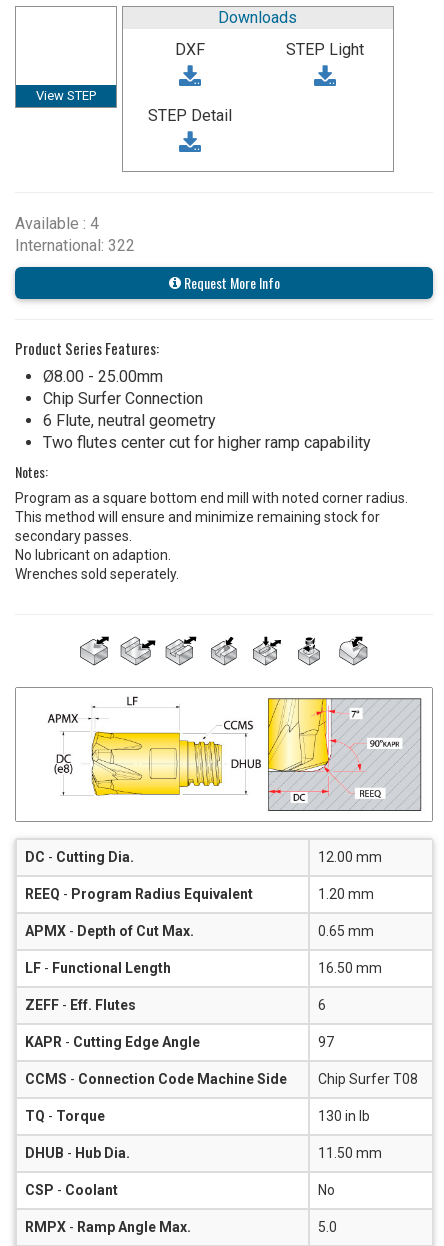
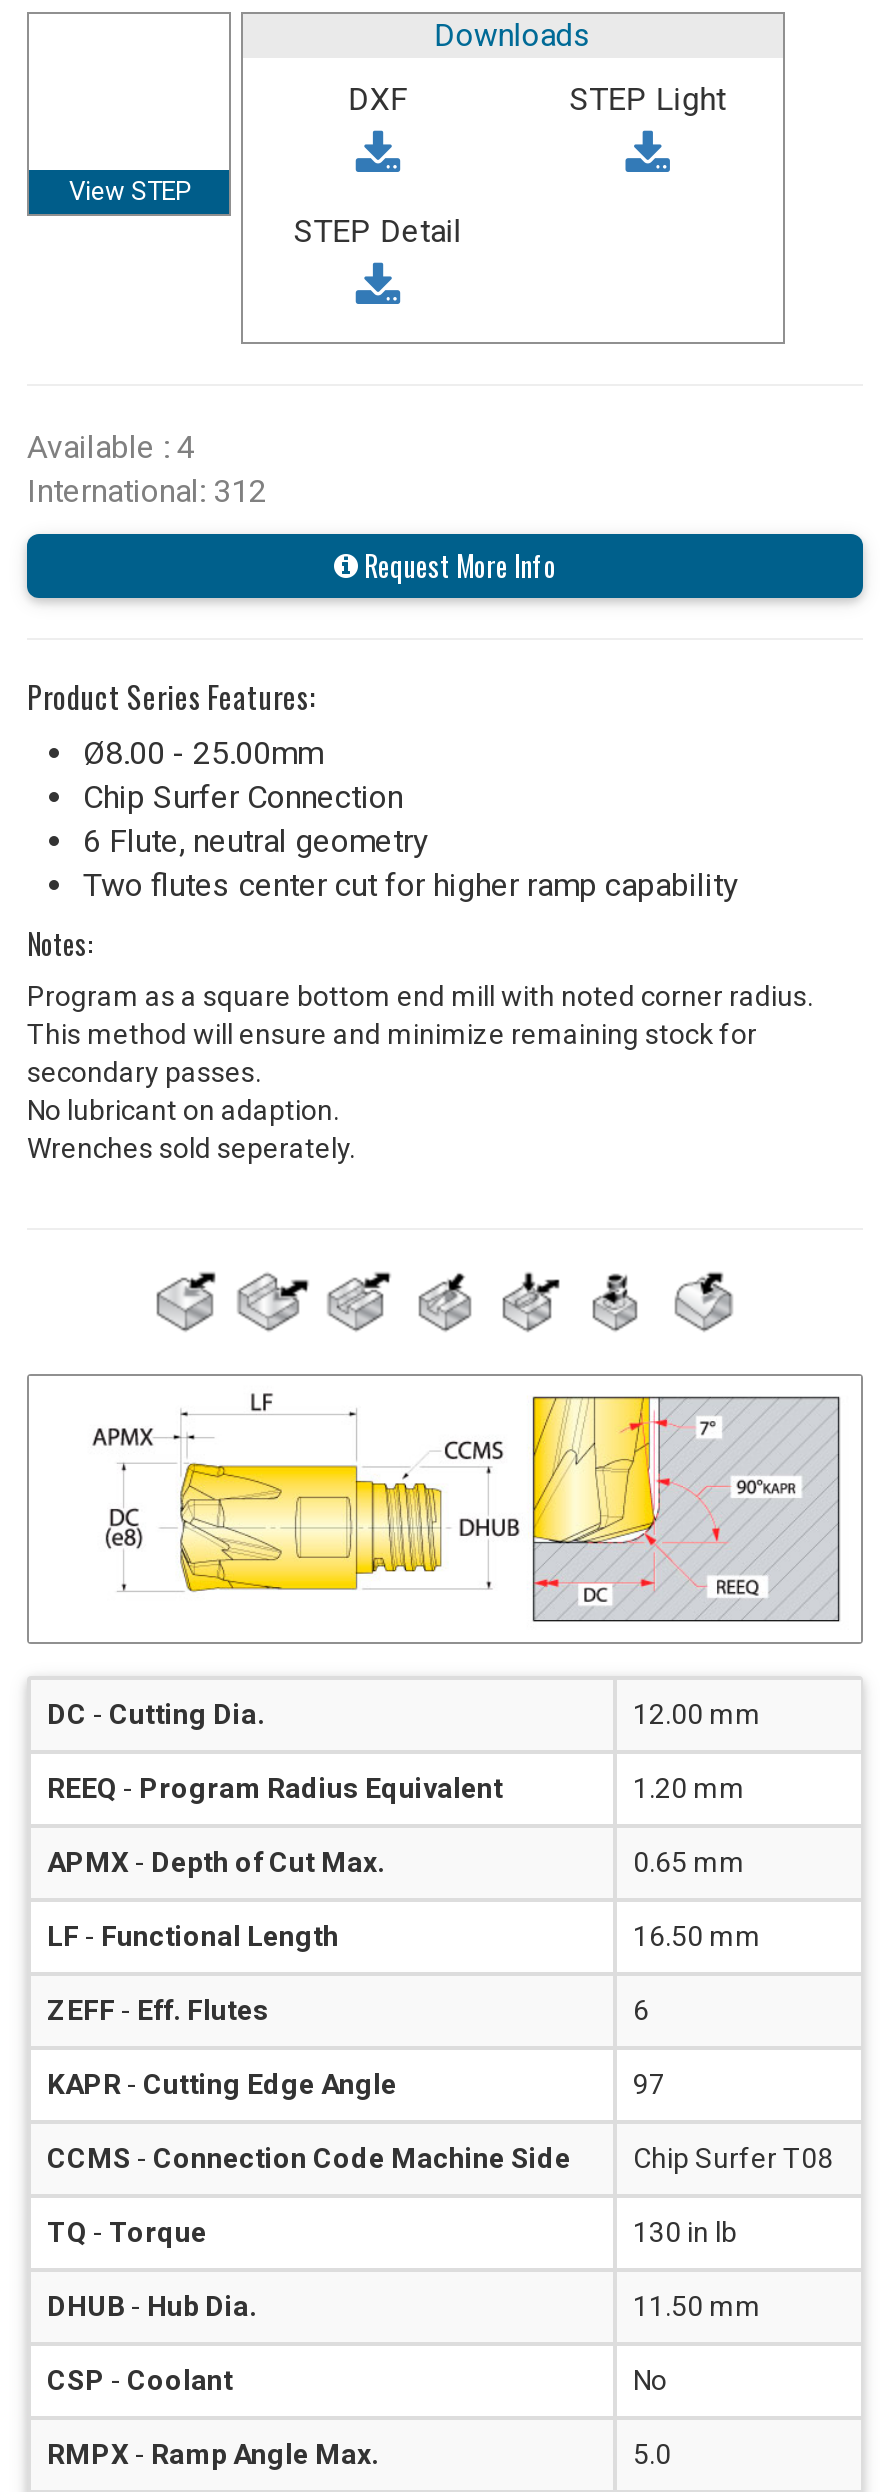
- International: 322
+ International: 312
